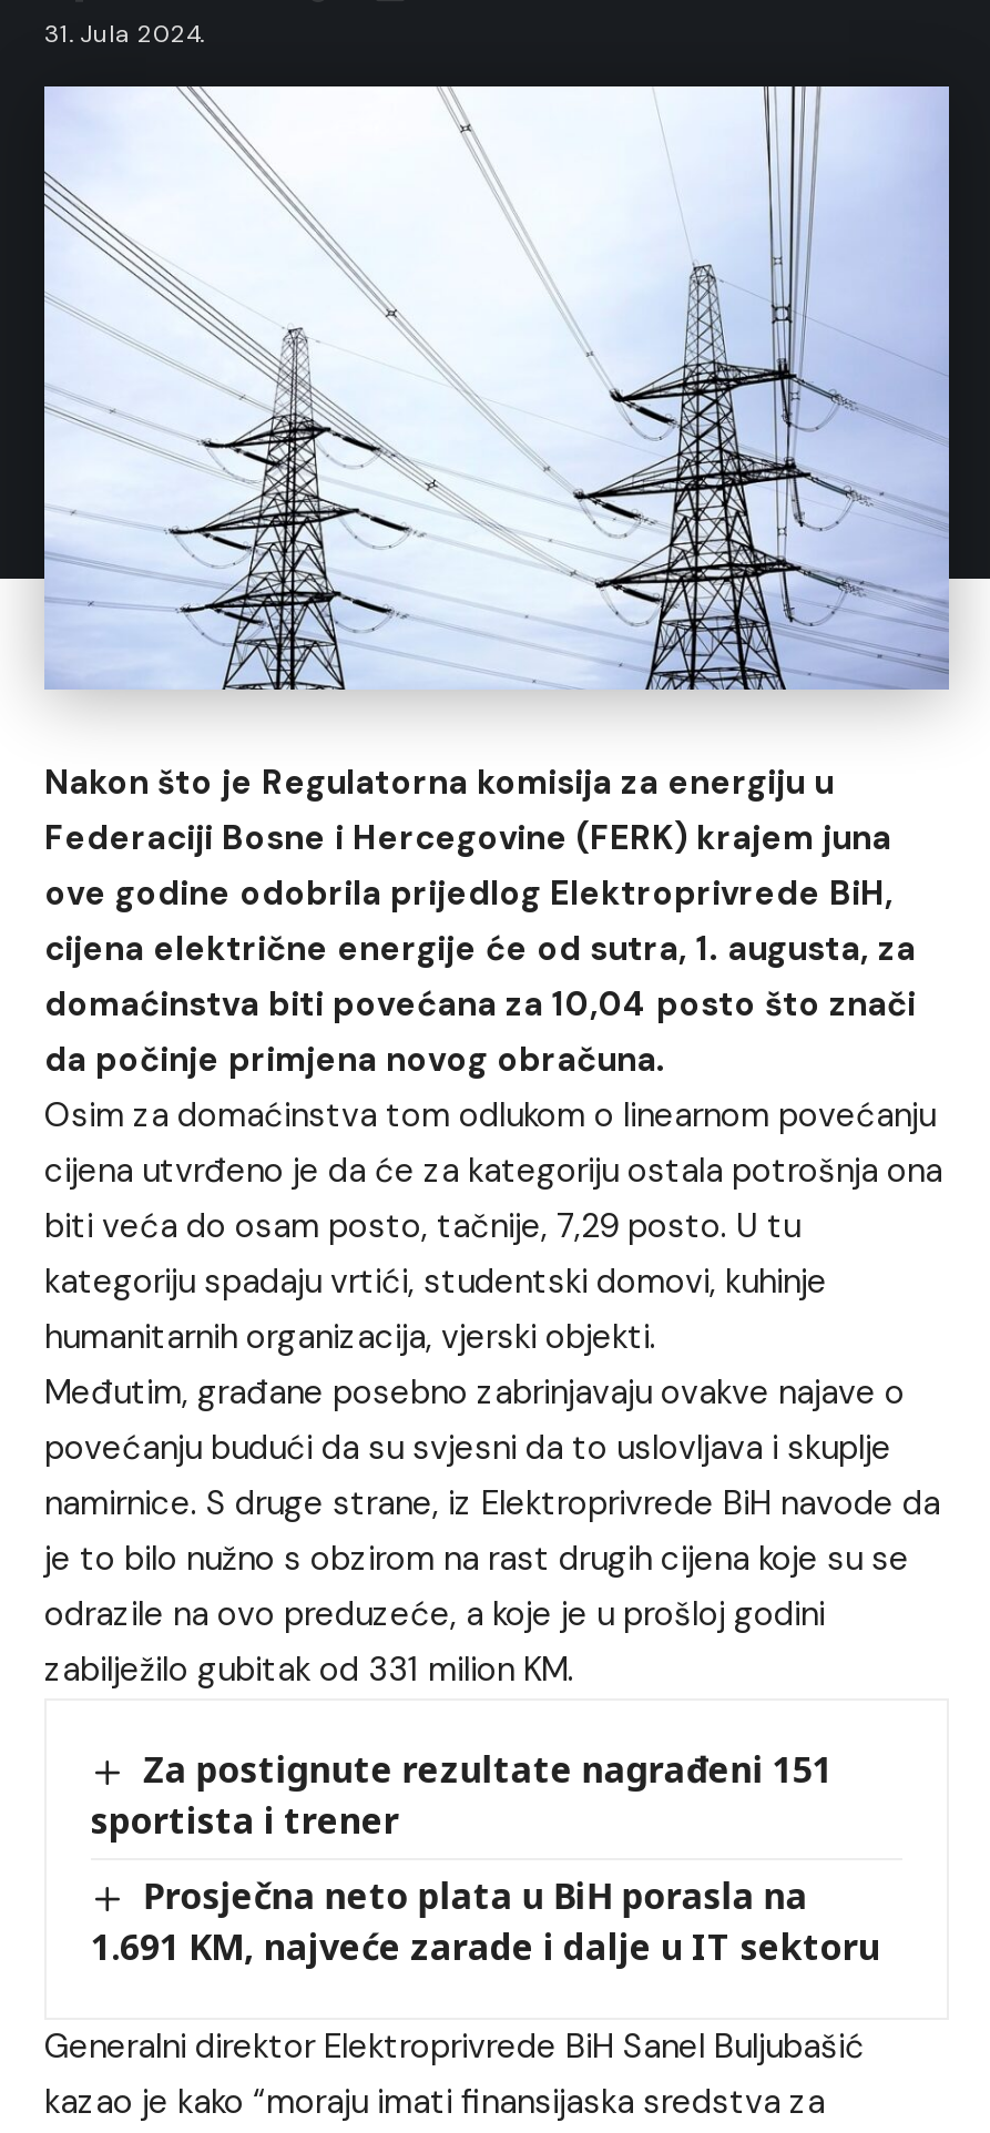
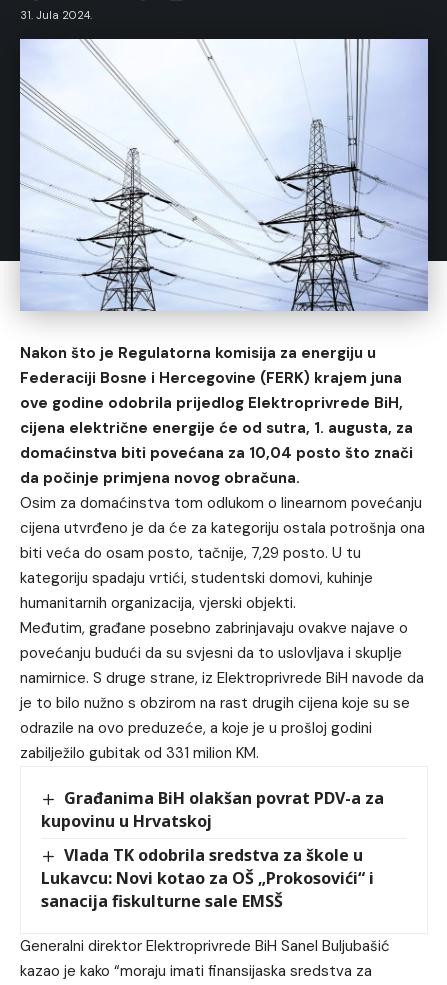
- Za postignute rezultate nagrađeni 151
- sportista i trener
+ Građanima BiH olakšan povrat PDV-a za
+ kupovinu u Hrvatskoj

- Prosječna neto plata u BiH porasla na
- 1.691 KM, najveće zarade i dalje u IT sektoru
+ Vlada TK odobrila sredstva za škole u
+ Lukavcu: Novi kotao za OŠ „Prokosovići“ i
+ sanacija fiskulturne sale EMSŠ
